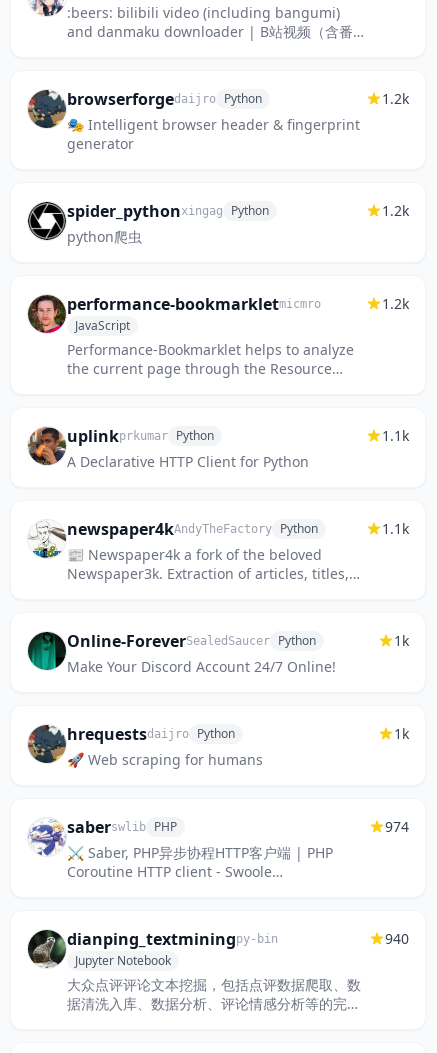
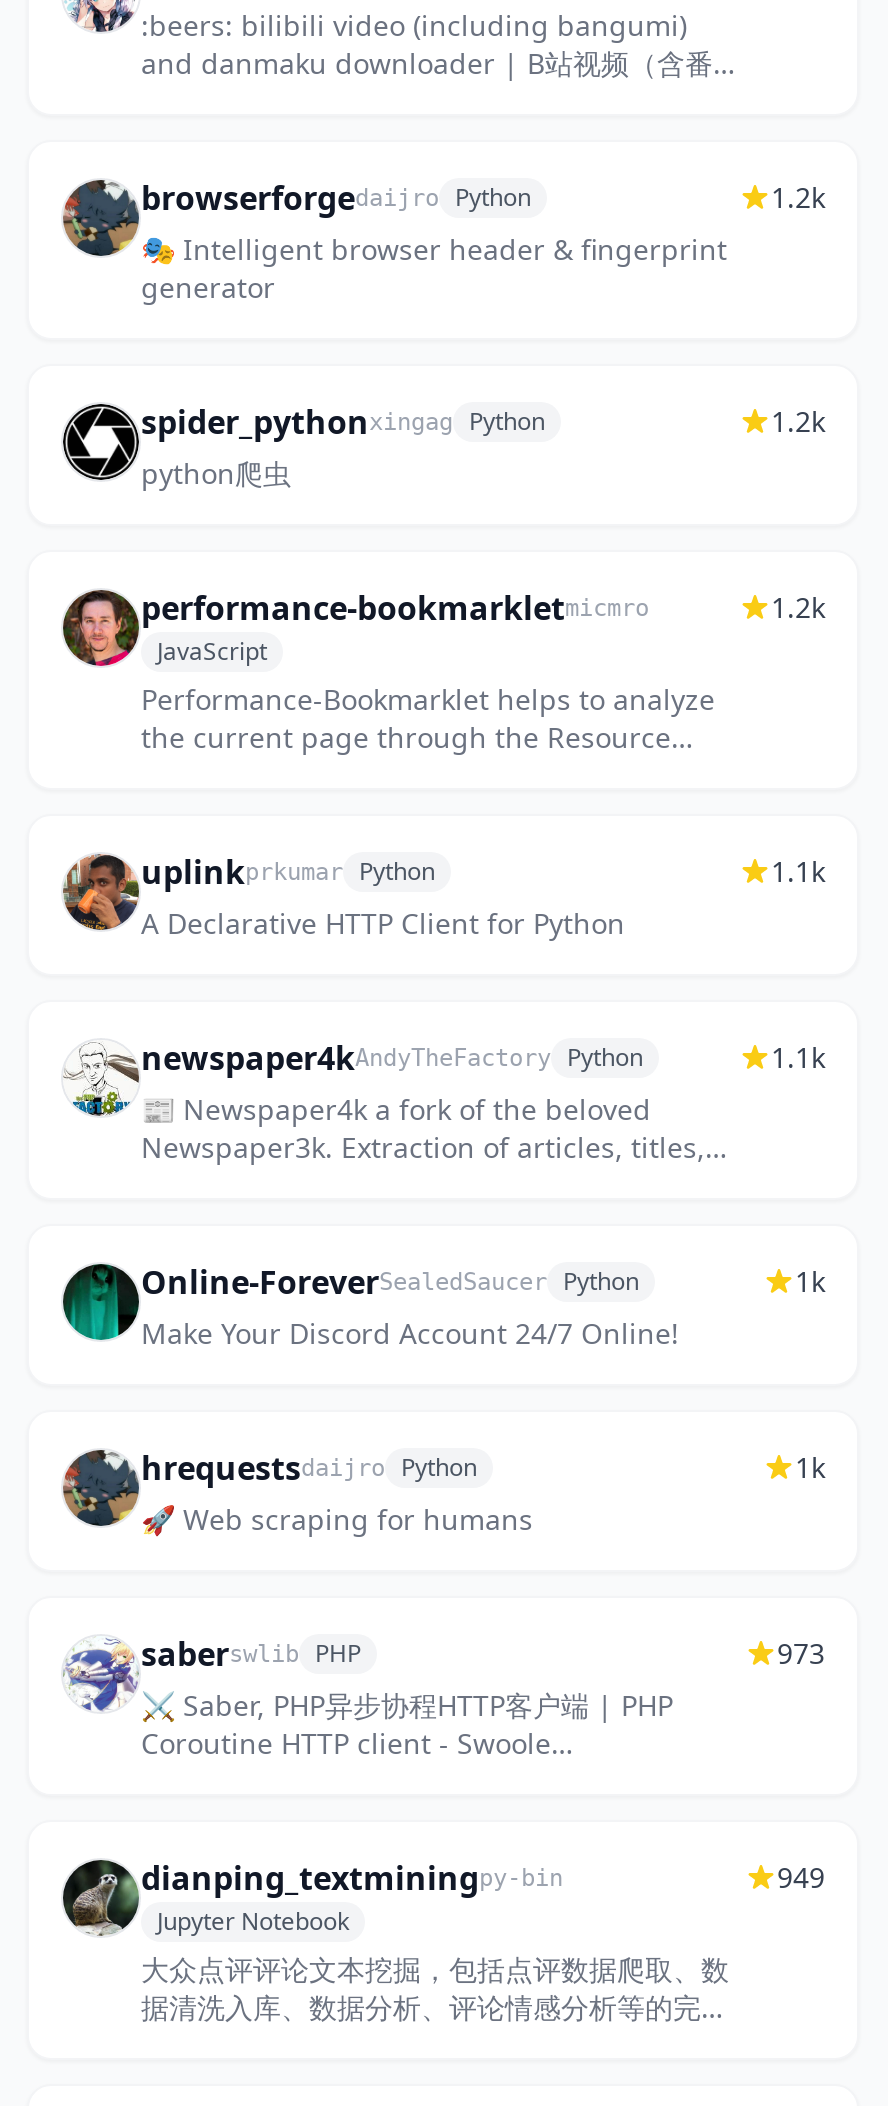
- 974
+ 973

- 940
+ 949
